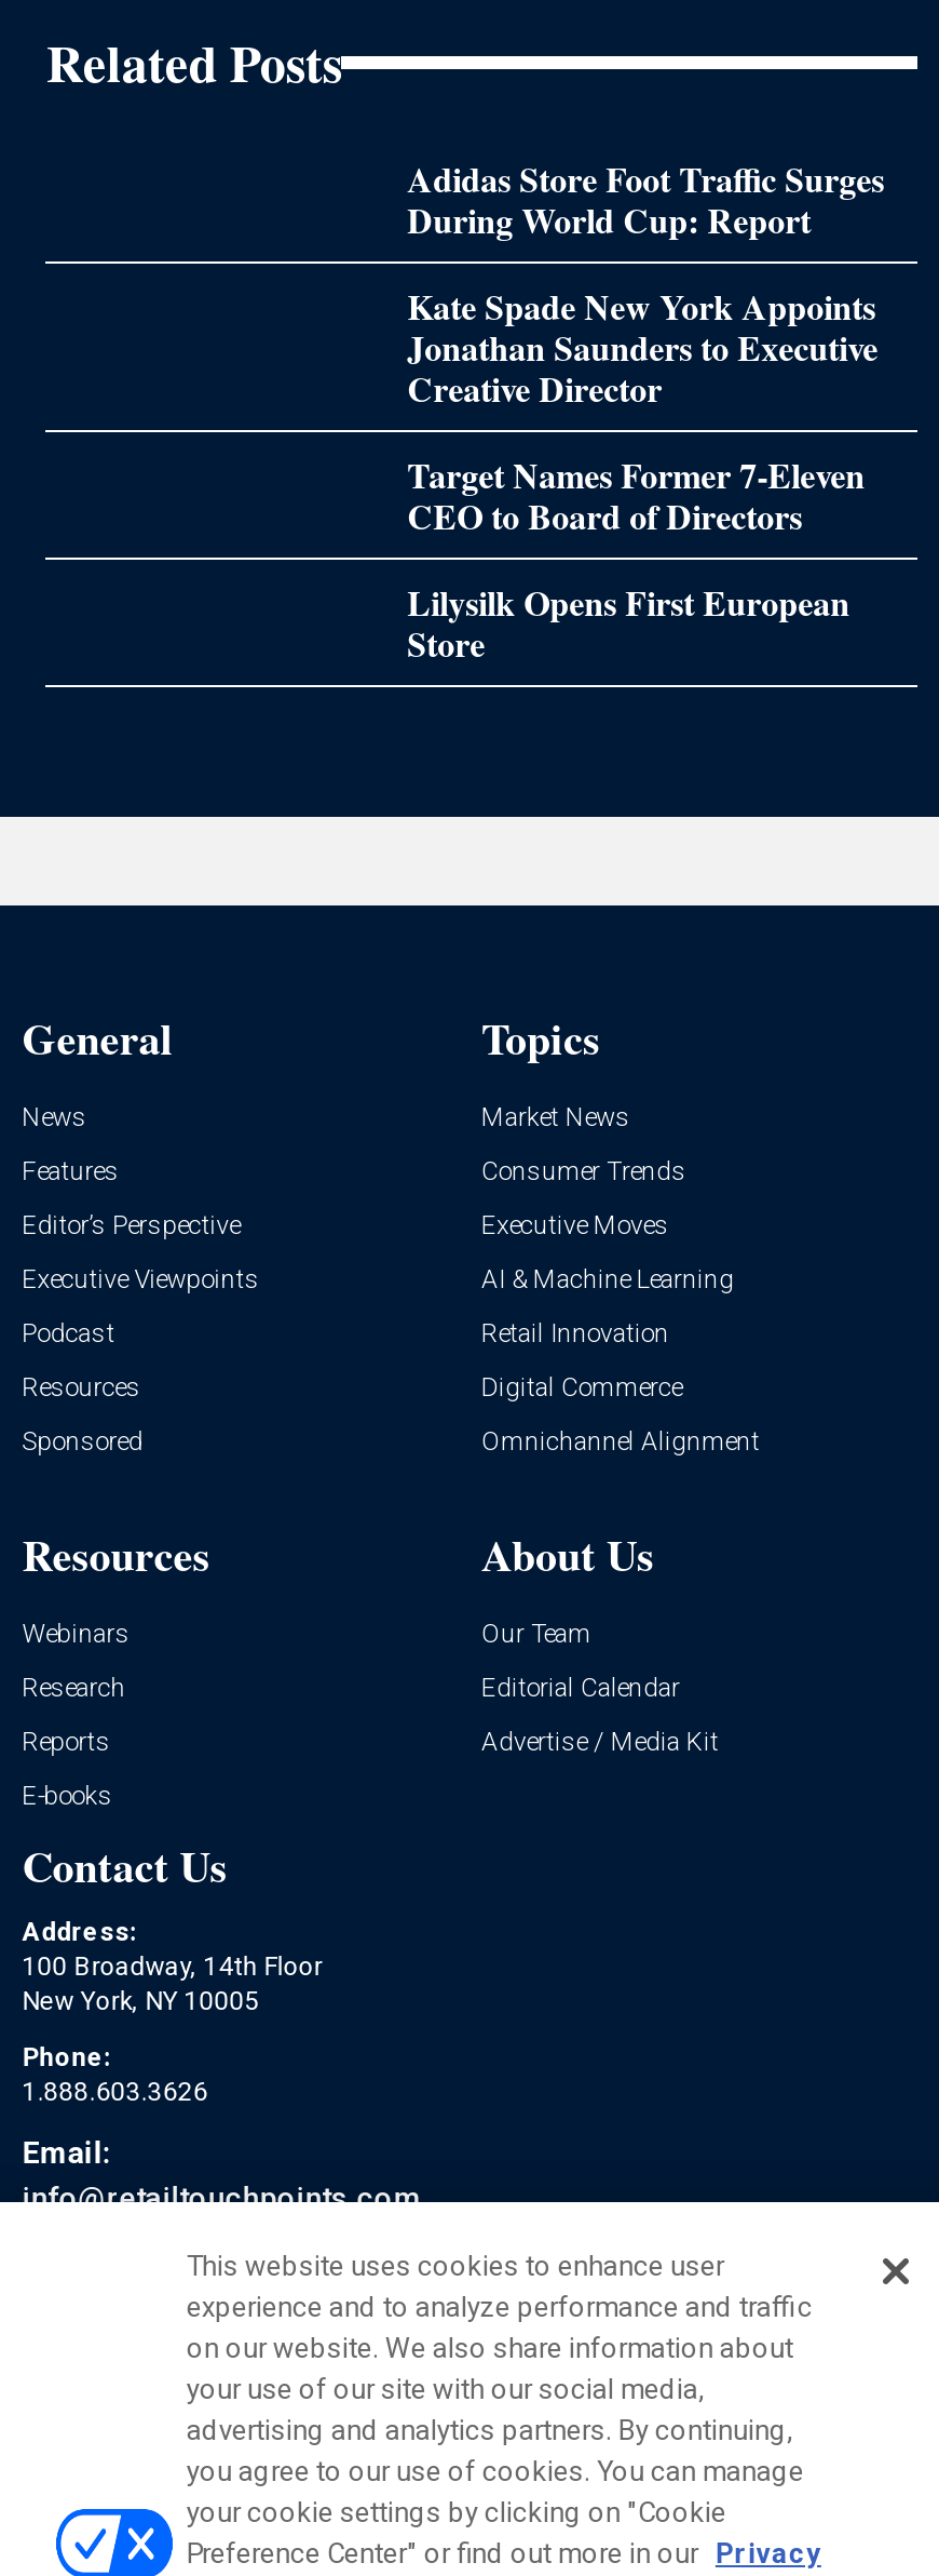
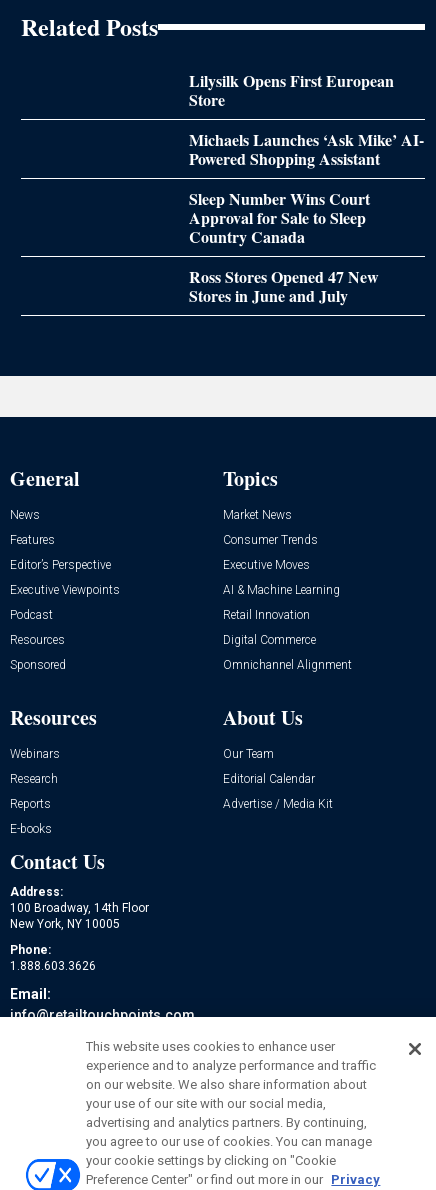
- Adidas Store Foot Traffic Surges
- During World Cup: Report
- Kate Spade New York Appoints
- Jonathan Saunders to Executive
- Creative Director
- Target Names Former 7-Eleven
- CEO to Board of Directors

moved up: Lilysilk Opens First European | Store

+ Michaels Launches ‘Ask Mike’ AI-
+ Powered Shopping Assistant
+ Sleep Number Wins Court
+ Approval for Sale to Sleep
+ Country Canada
+ Ross Stores Opened 47 New
+ Stores in June and July
